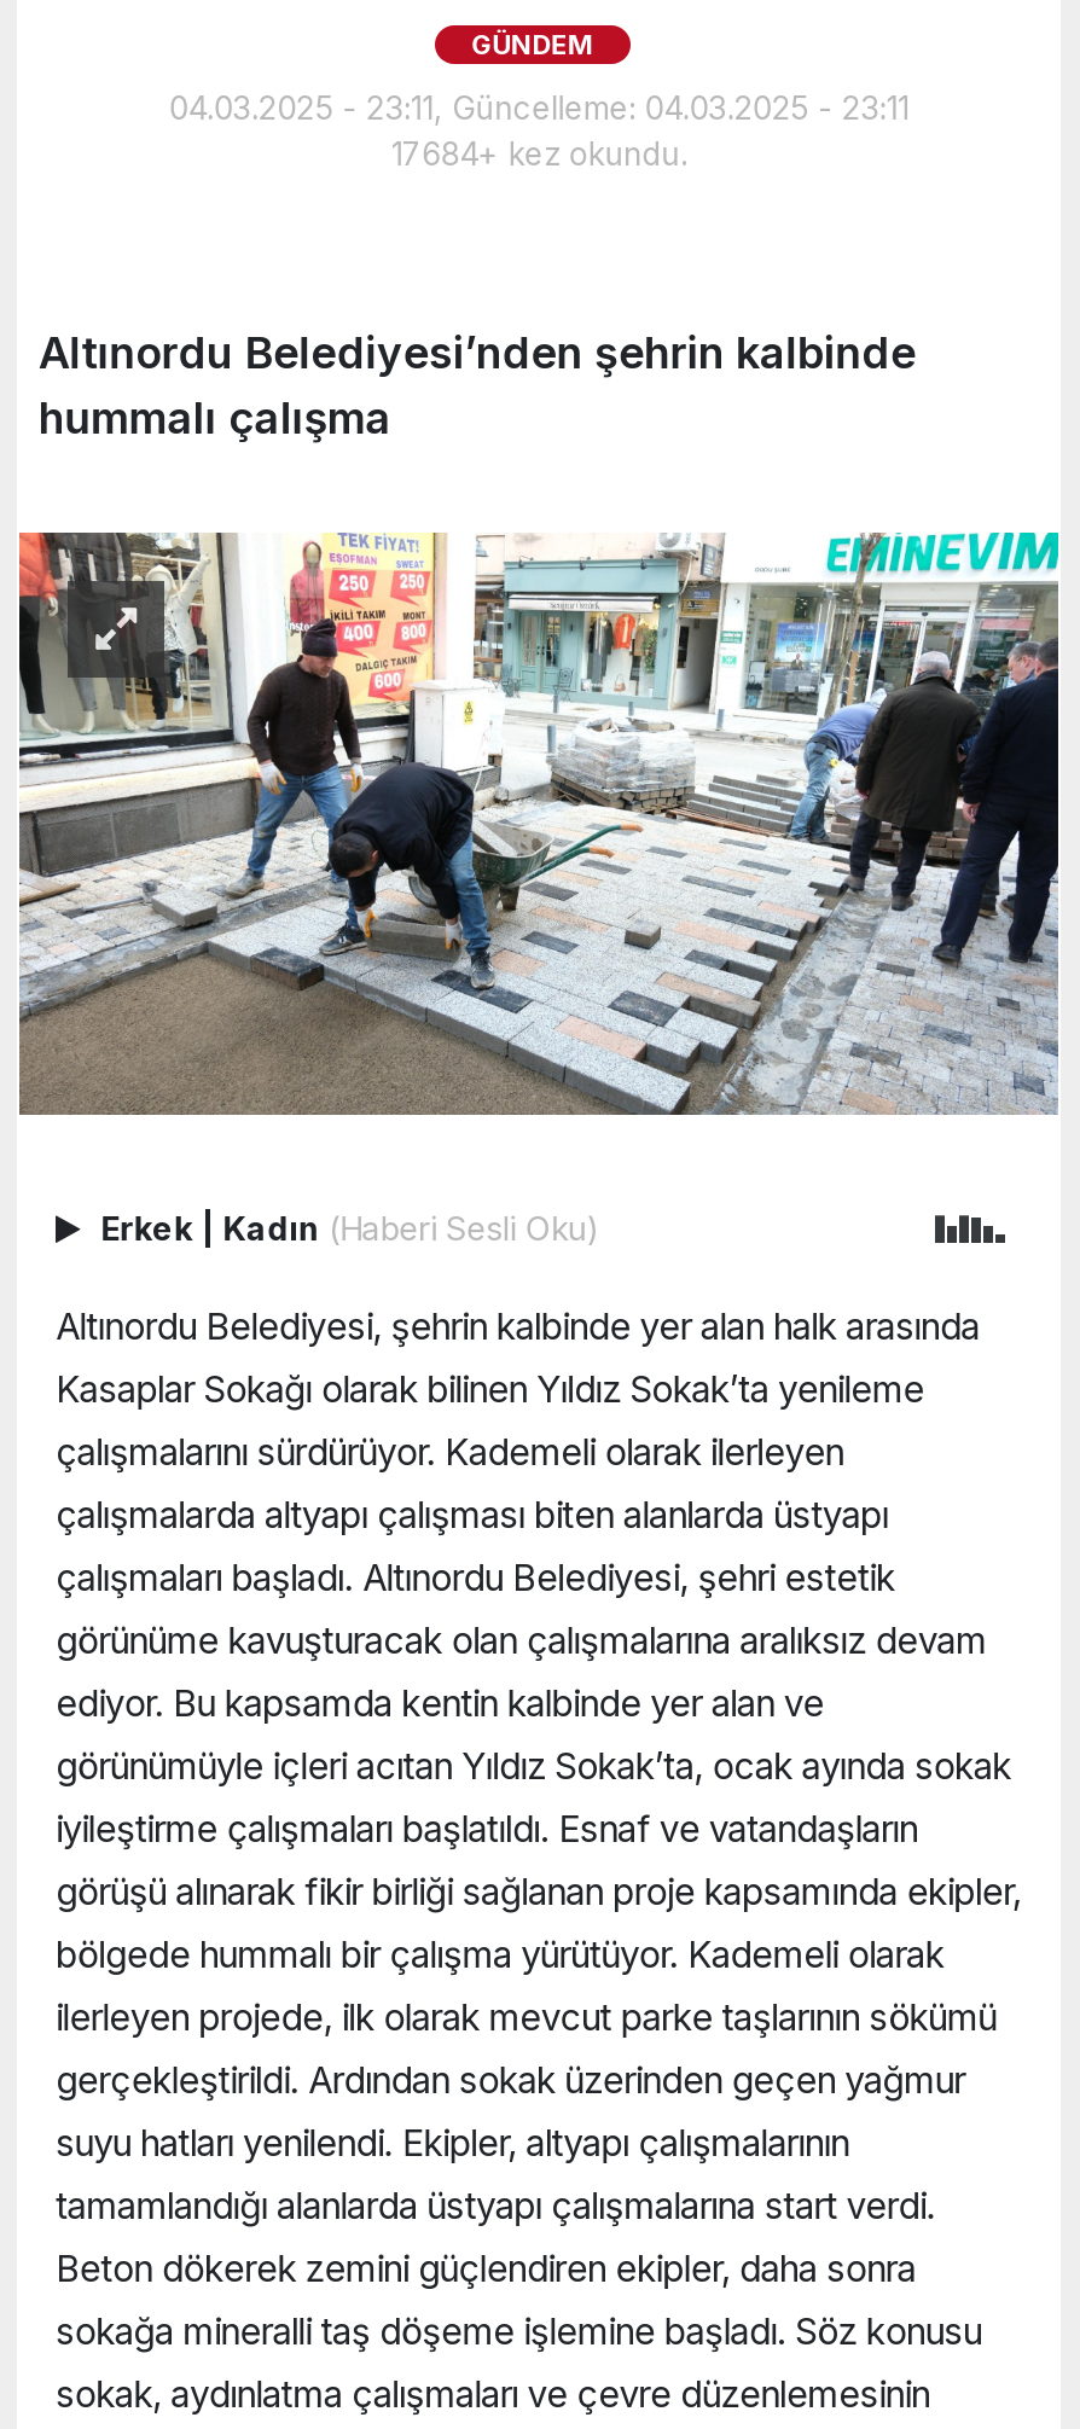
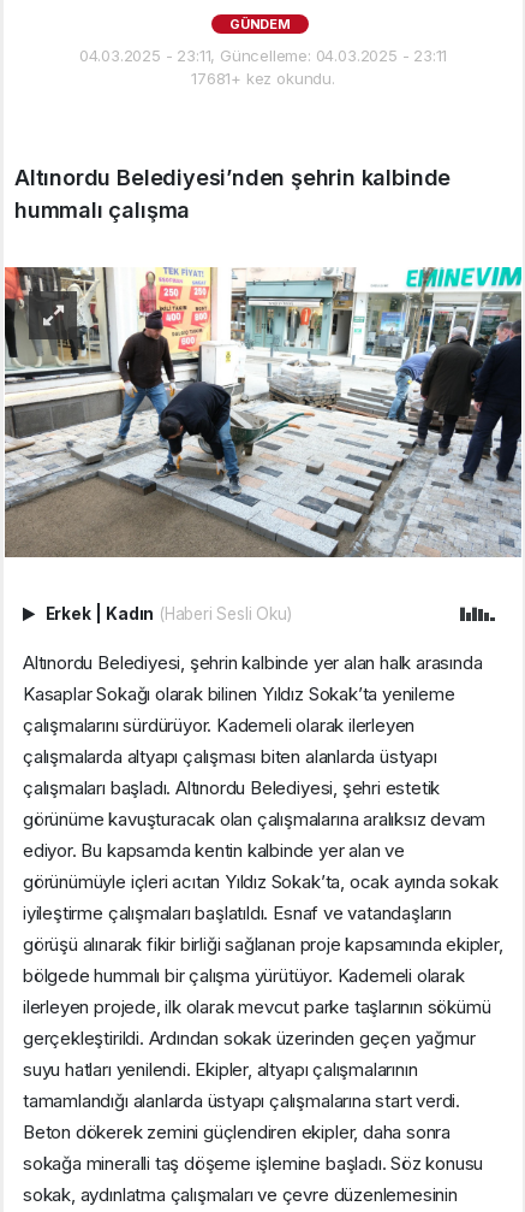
- 17684+ kez okundu.
+ 17681+ kez okundu.
